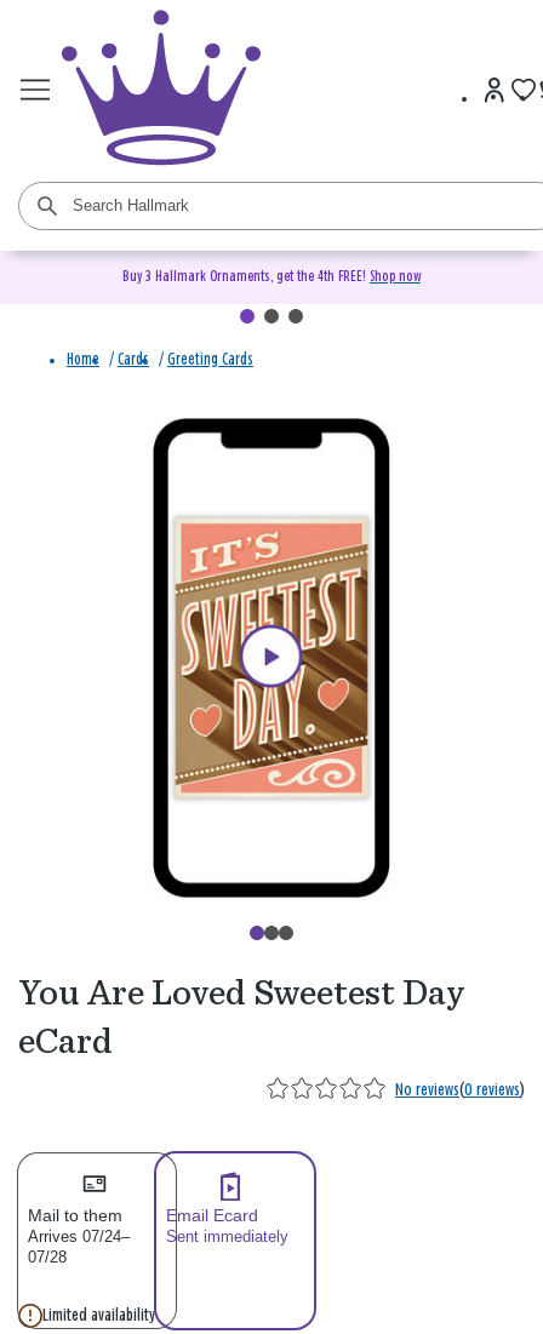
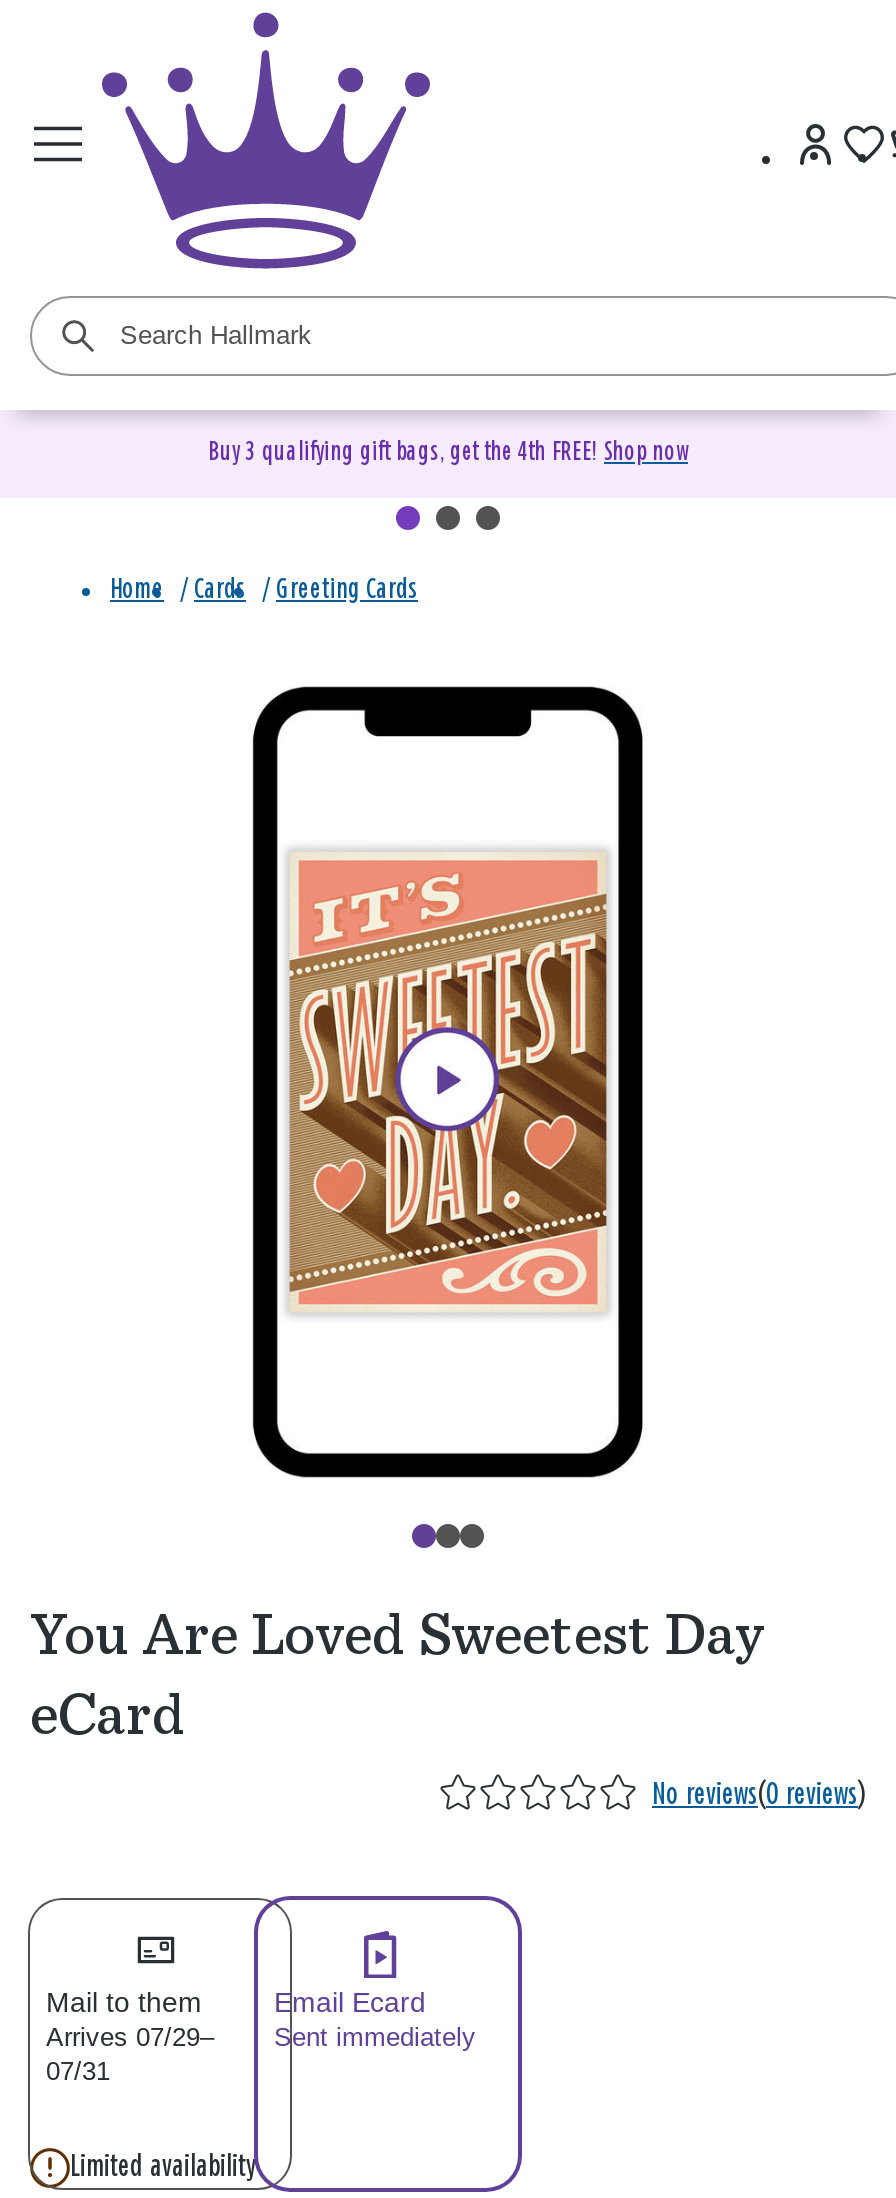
- Buy 3 Hallmark Ornaments, get the 4th FREE! Shop now
+ Buy 3 qualifying gift bags, get the 4th FREE! Shop now

- Arrives 07/24–
+ Arrives 07/29–

- 07/28
+ 07/31
